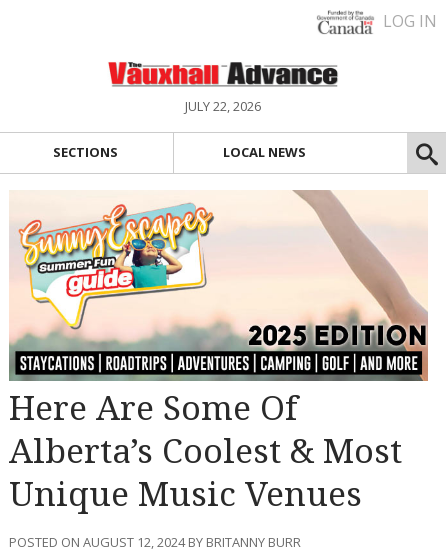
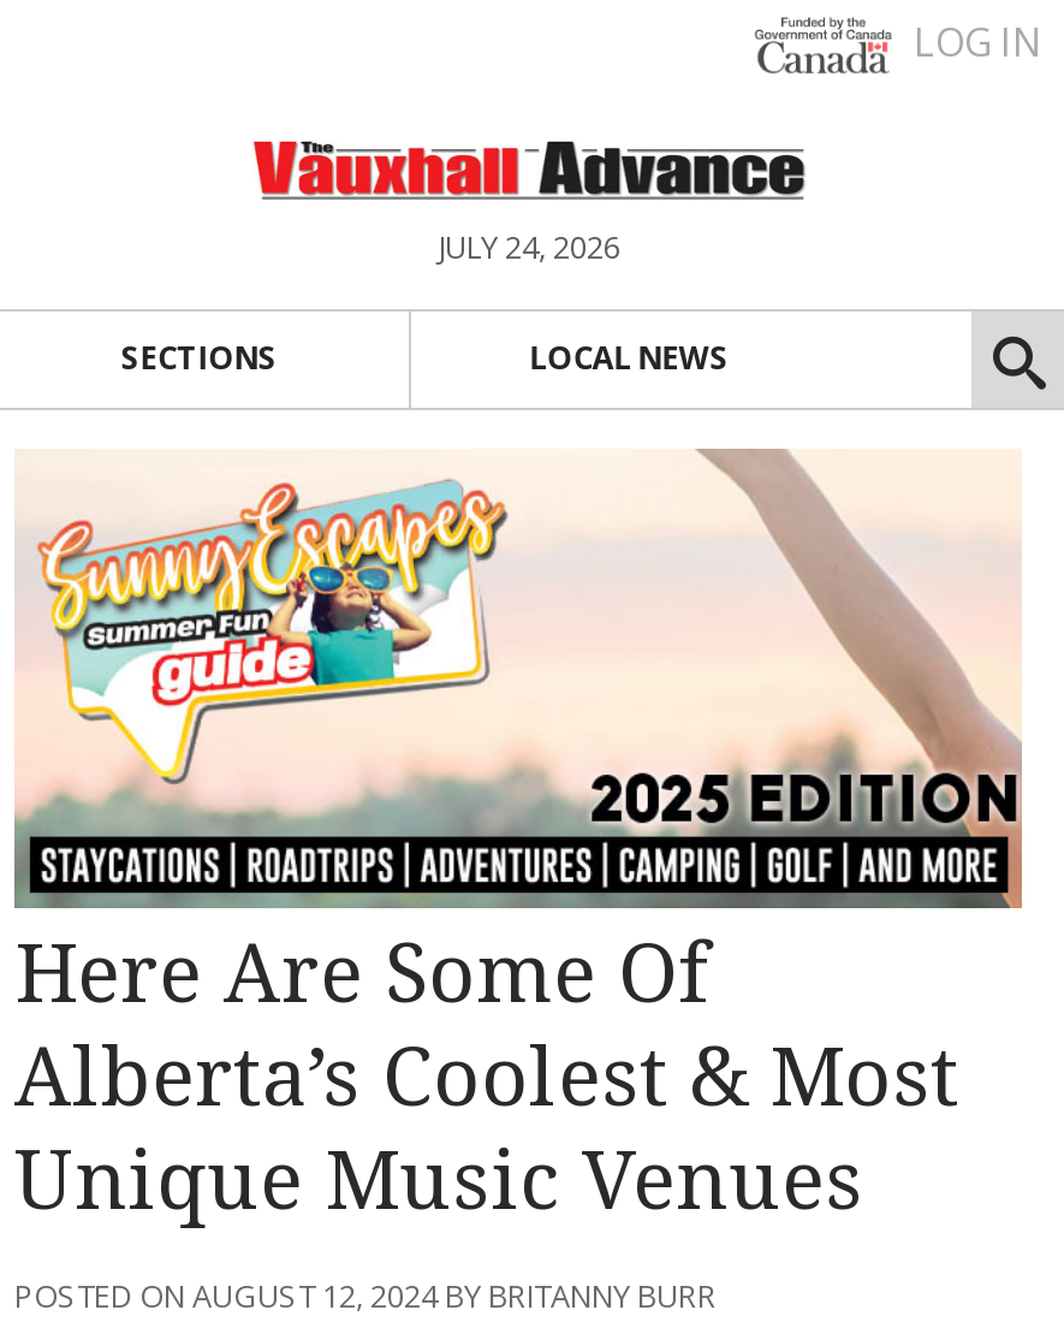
- JULY 22, 2026
+ JULY 24, 2026
